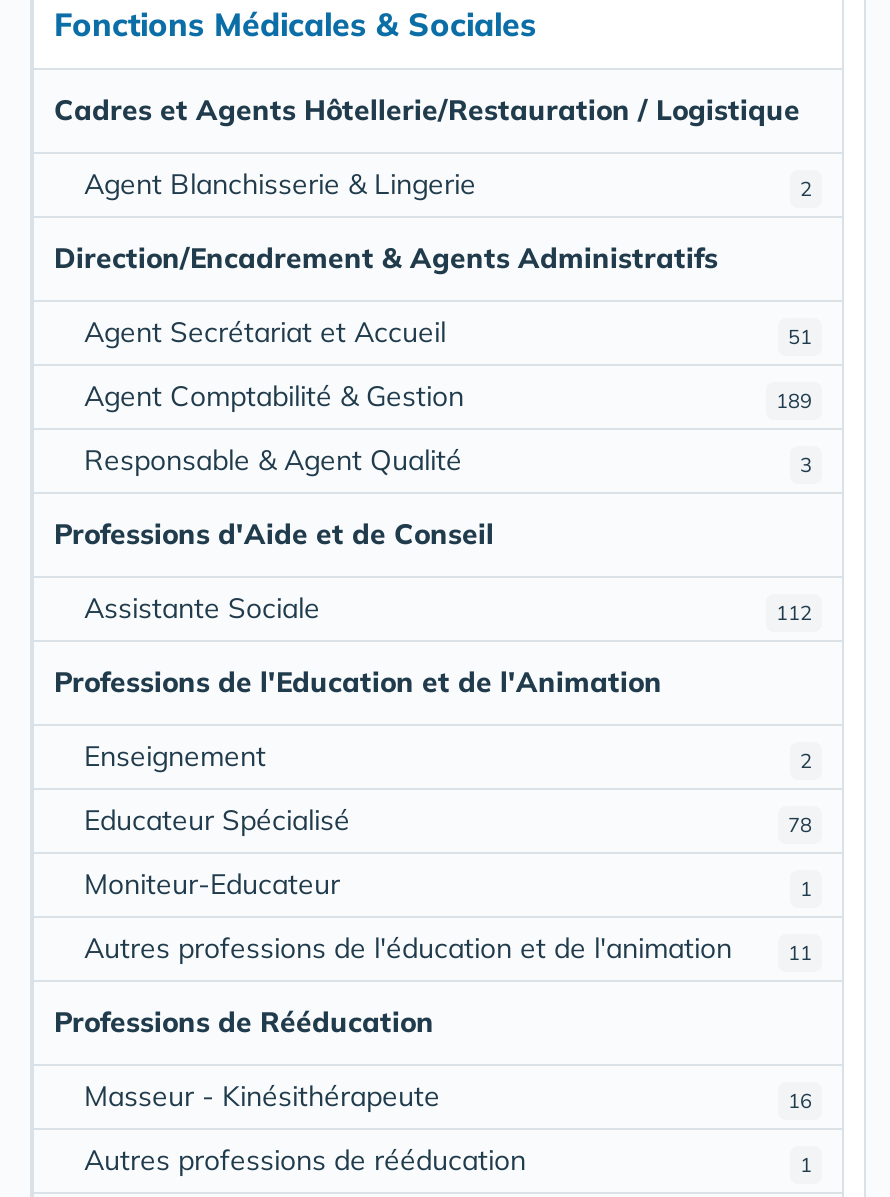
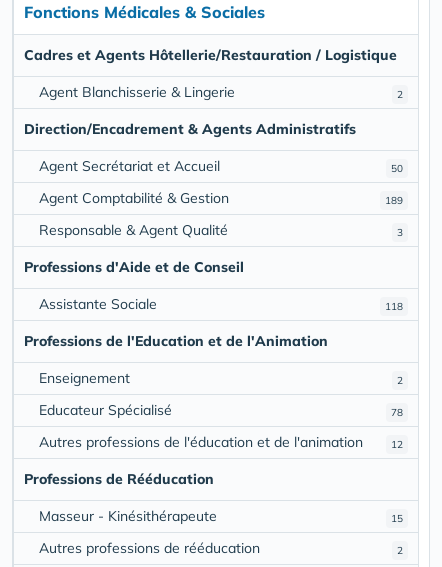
- 51
+ 50

- 112
+ 118

- 1
- Moniteur-Educateur
- 11
+ 12

- 16
+ 15

- 1
+ 2
